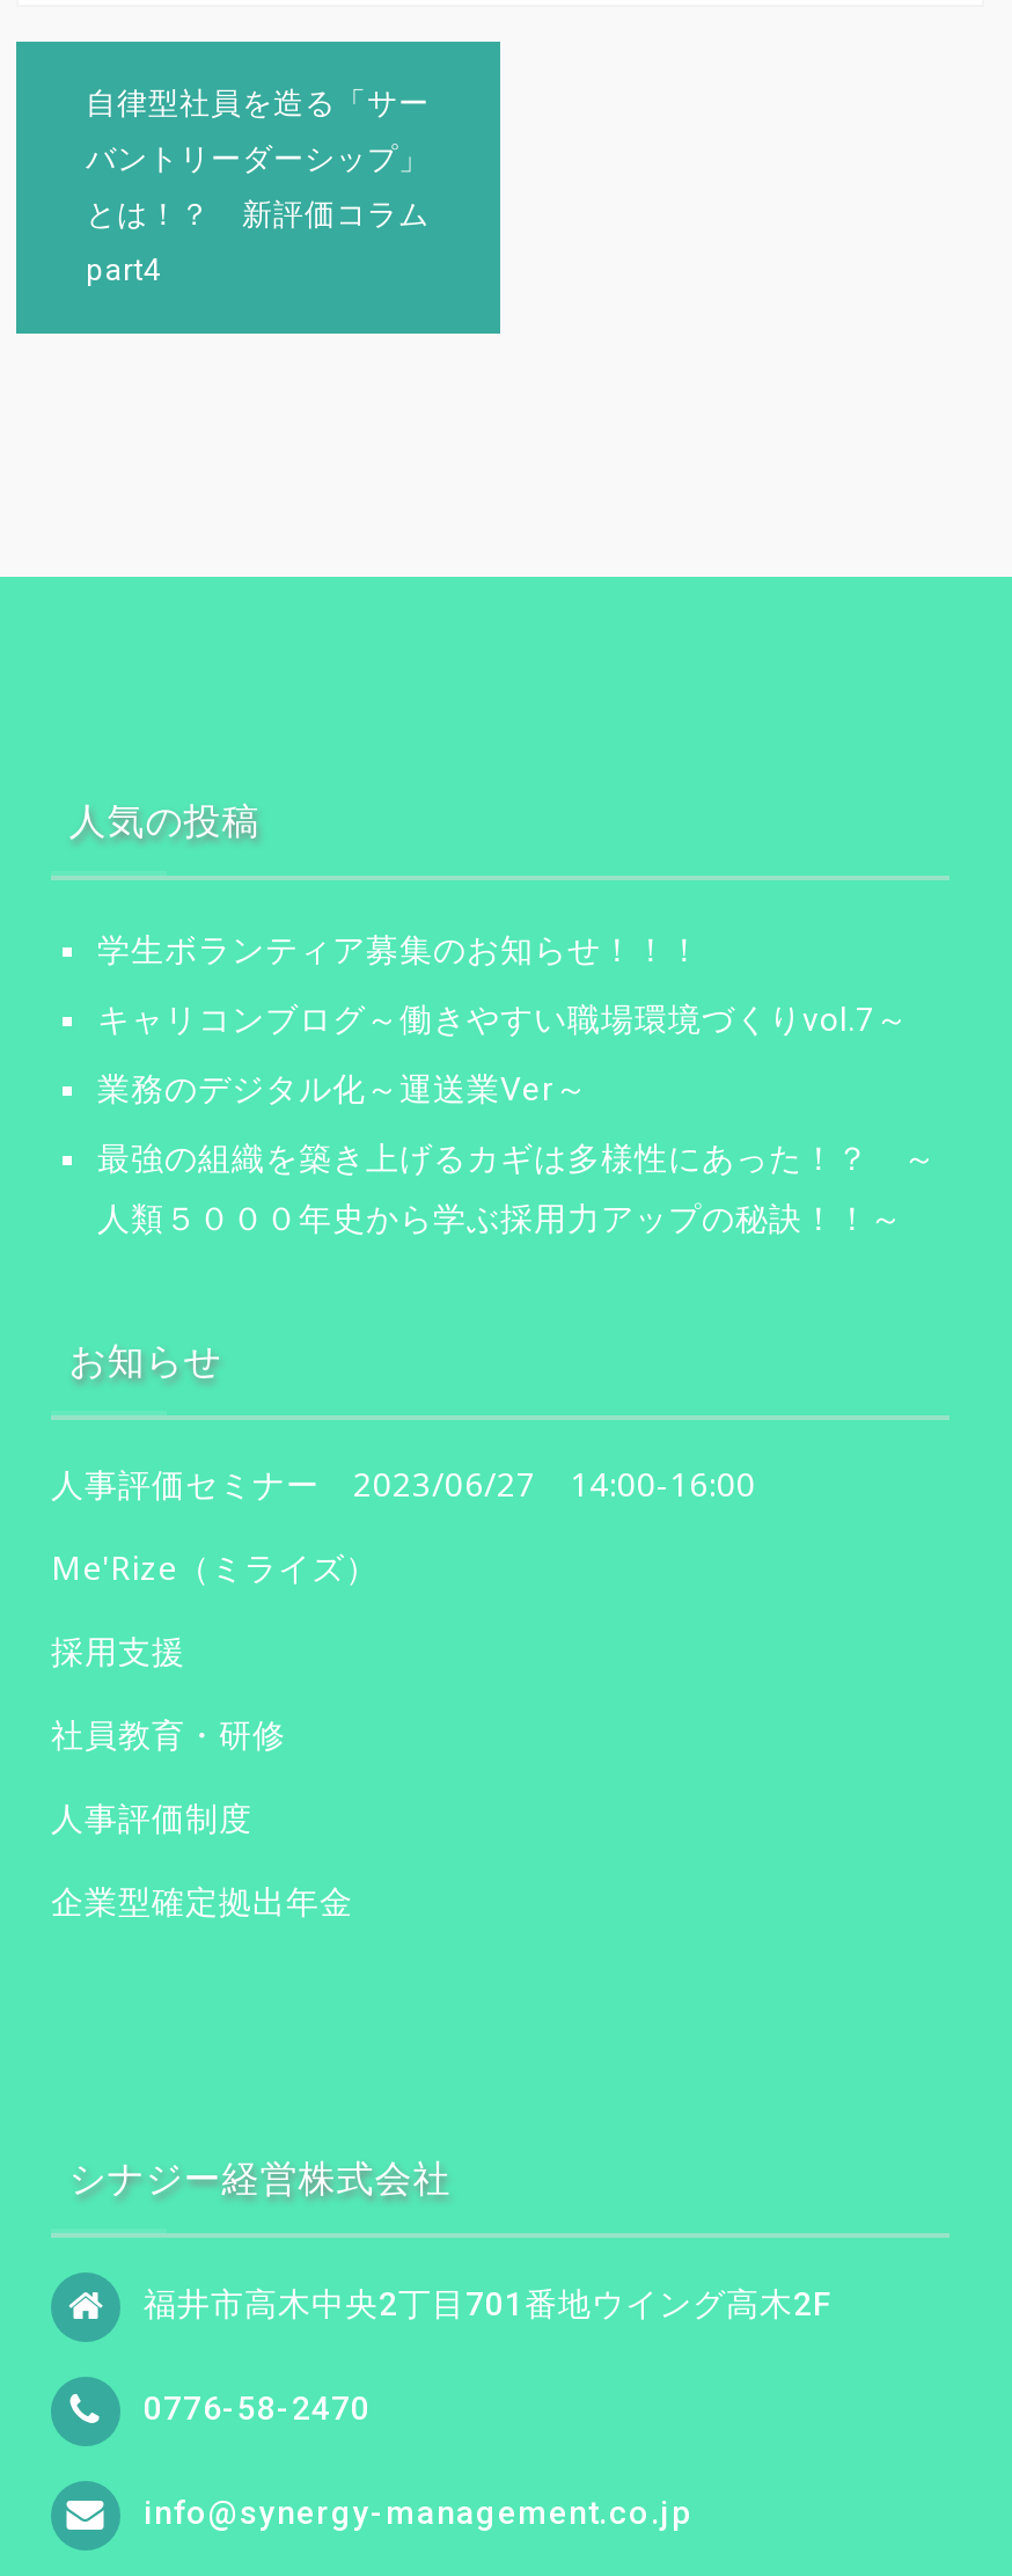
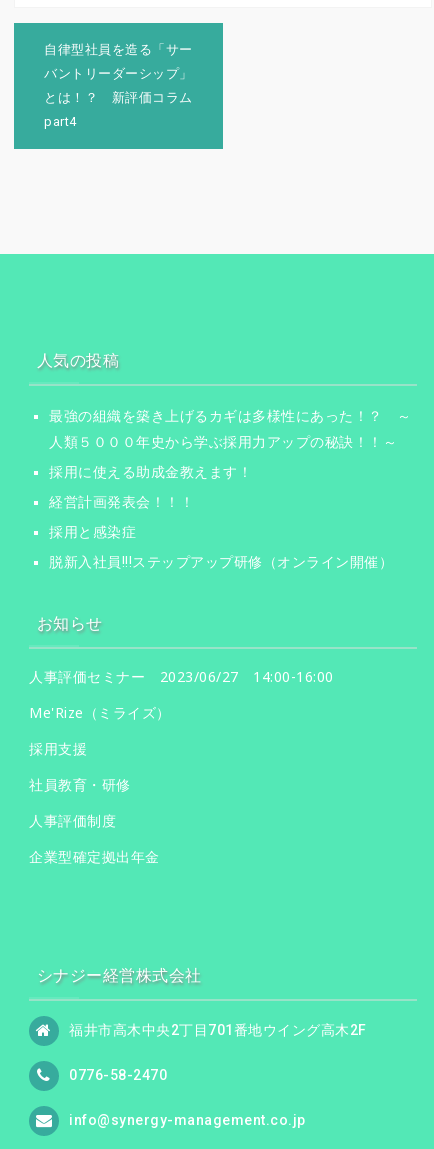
- 学生ボランティア募集のお知らせ！！！
- キャリコンブログ～働きやすい職場環境づくりvol.7～
- 業務のデジタル化～運送業Ver～

moved up: 最強の組織を築き上げるカギは多様性にあった！？ ～ | 人類５０００年史から学ぶ採用力アップの秘訣！！～

+ 採用に使える助成金教えます！
+ 経営計画発表会！！！
+ 採用と感染症
+ 脱新入社員!!!ステップアップ研修（オンライン開催）
